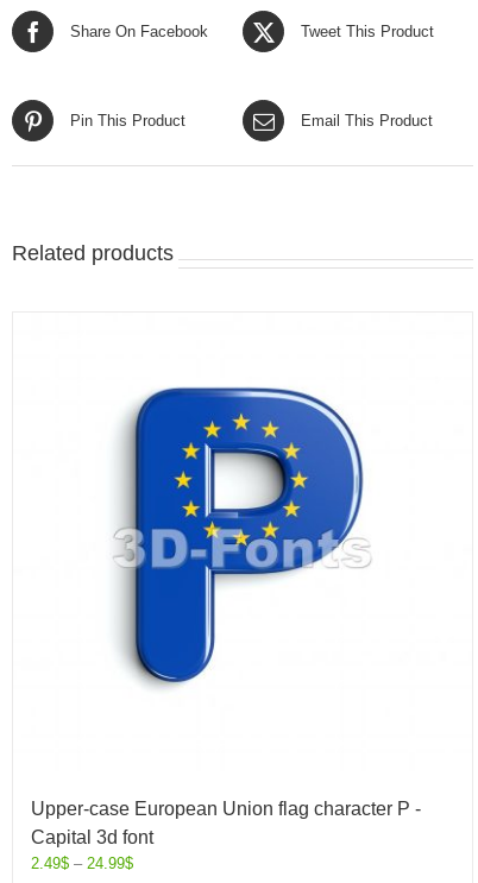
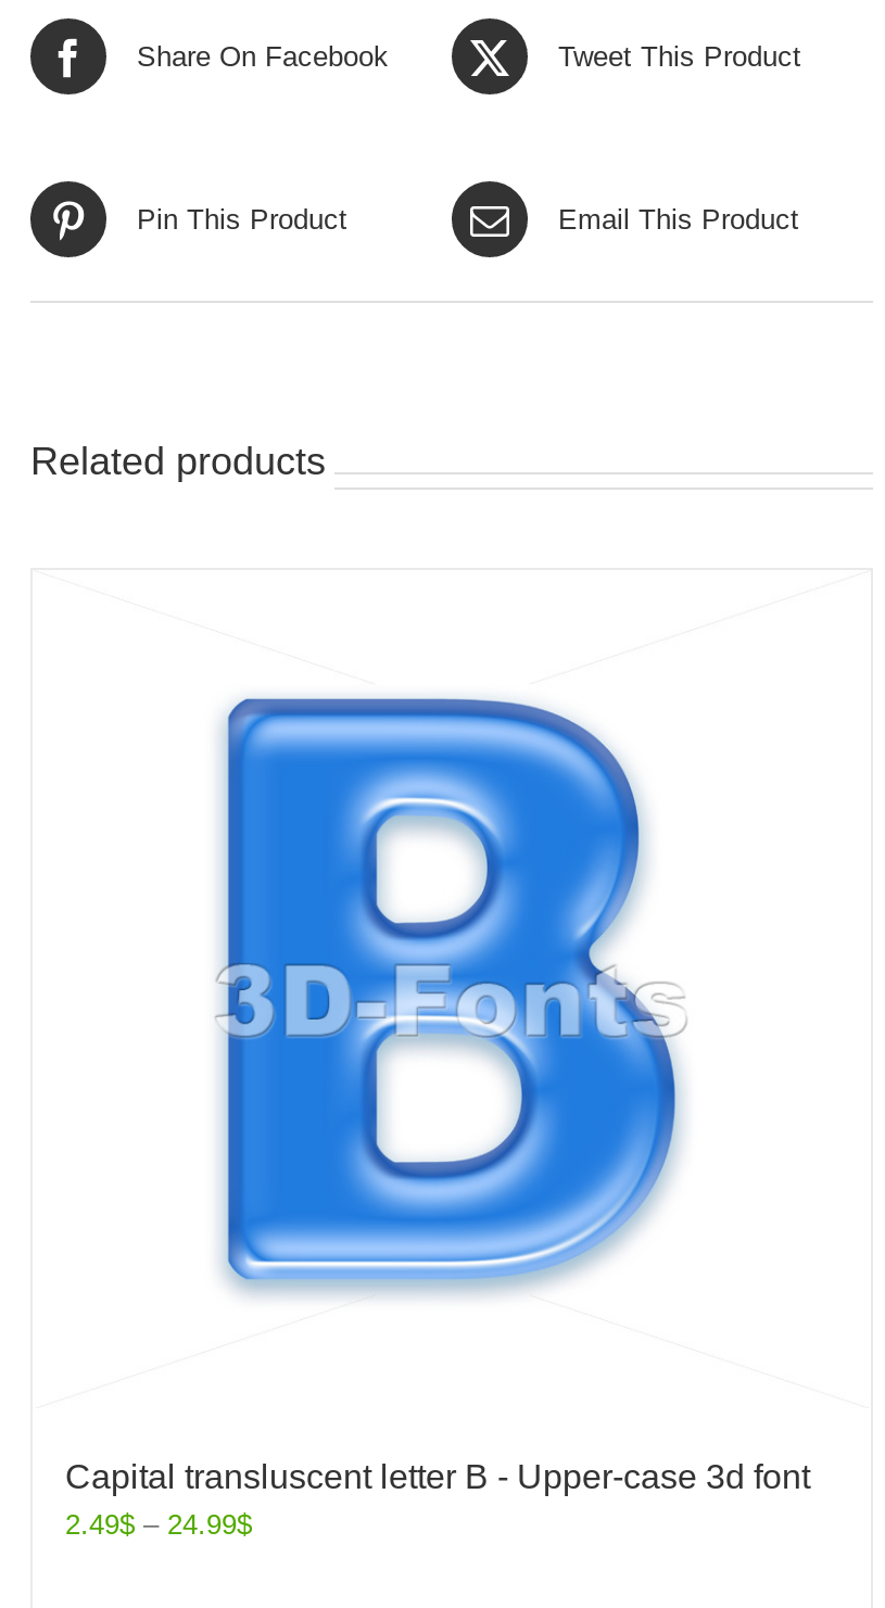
- [image]
+ [image]

- Upper-case European Union flag character P -
- Capital 3d font
+ Capital transluscent letter B - Upper-case 3d font
